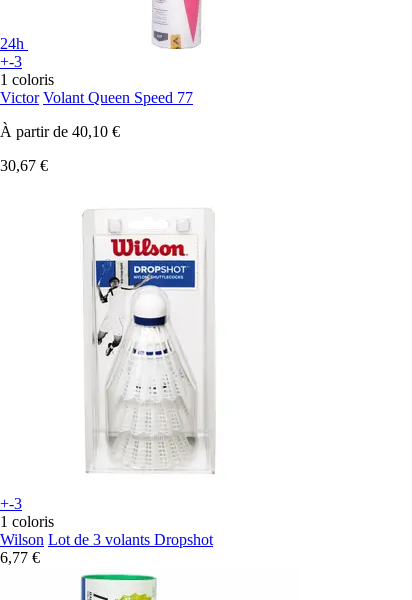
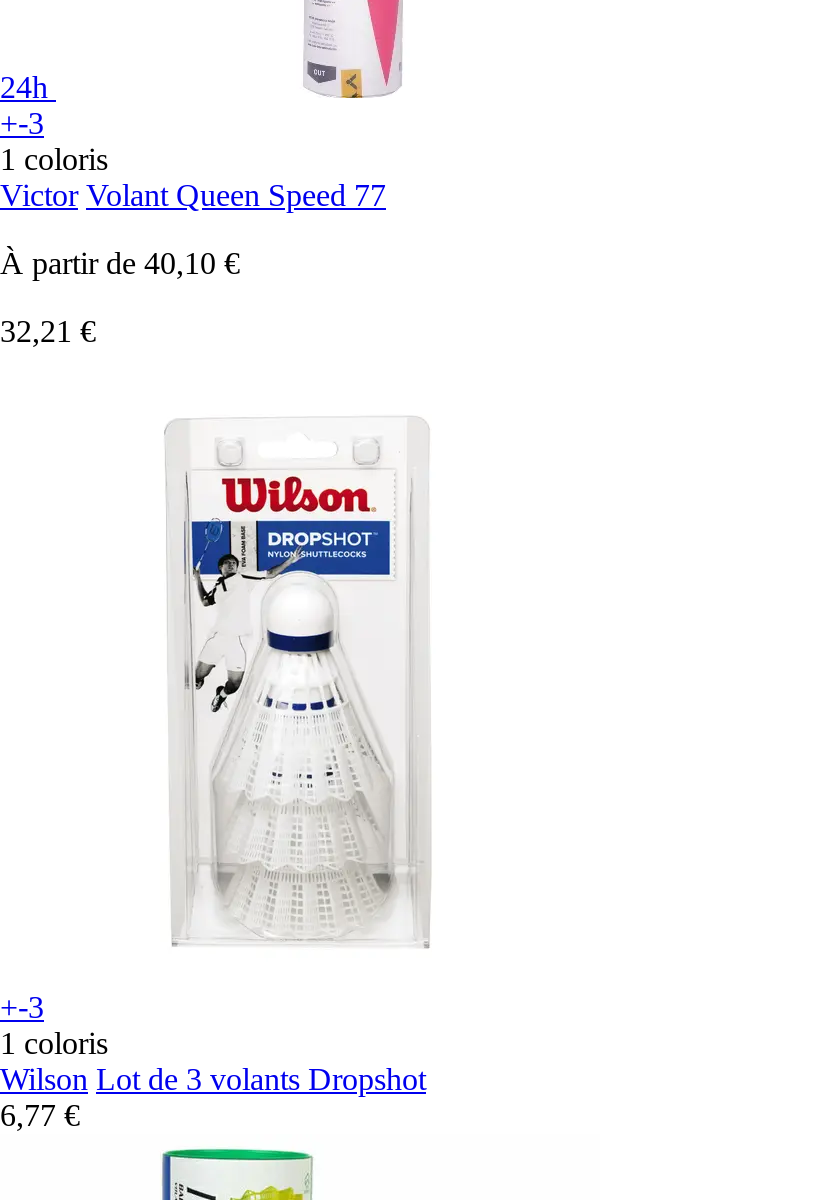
- 30,67 €
+ 32,21 €
